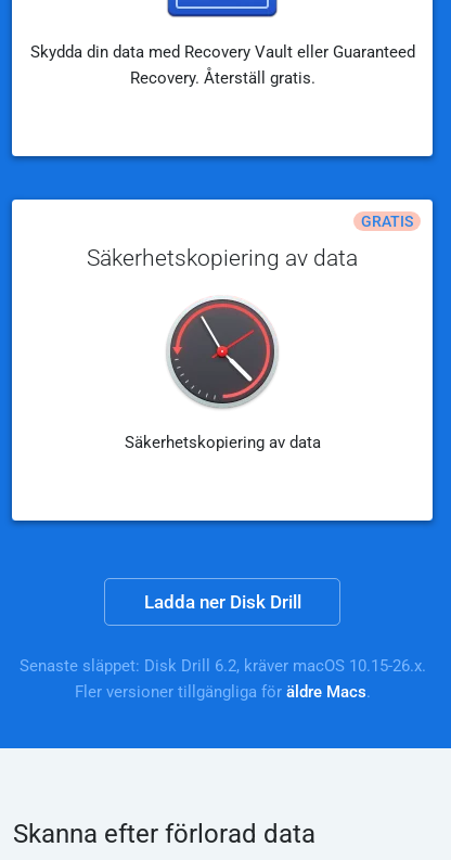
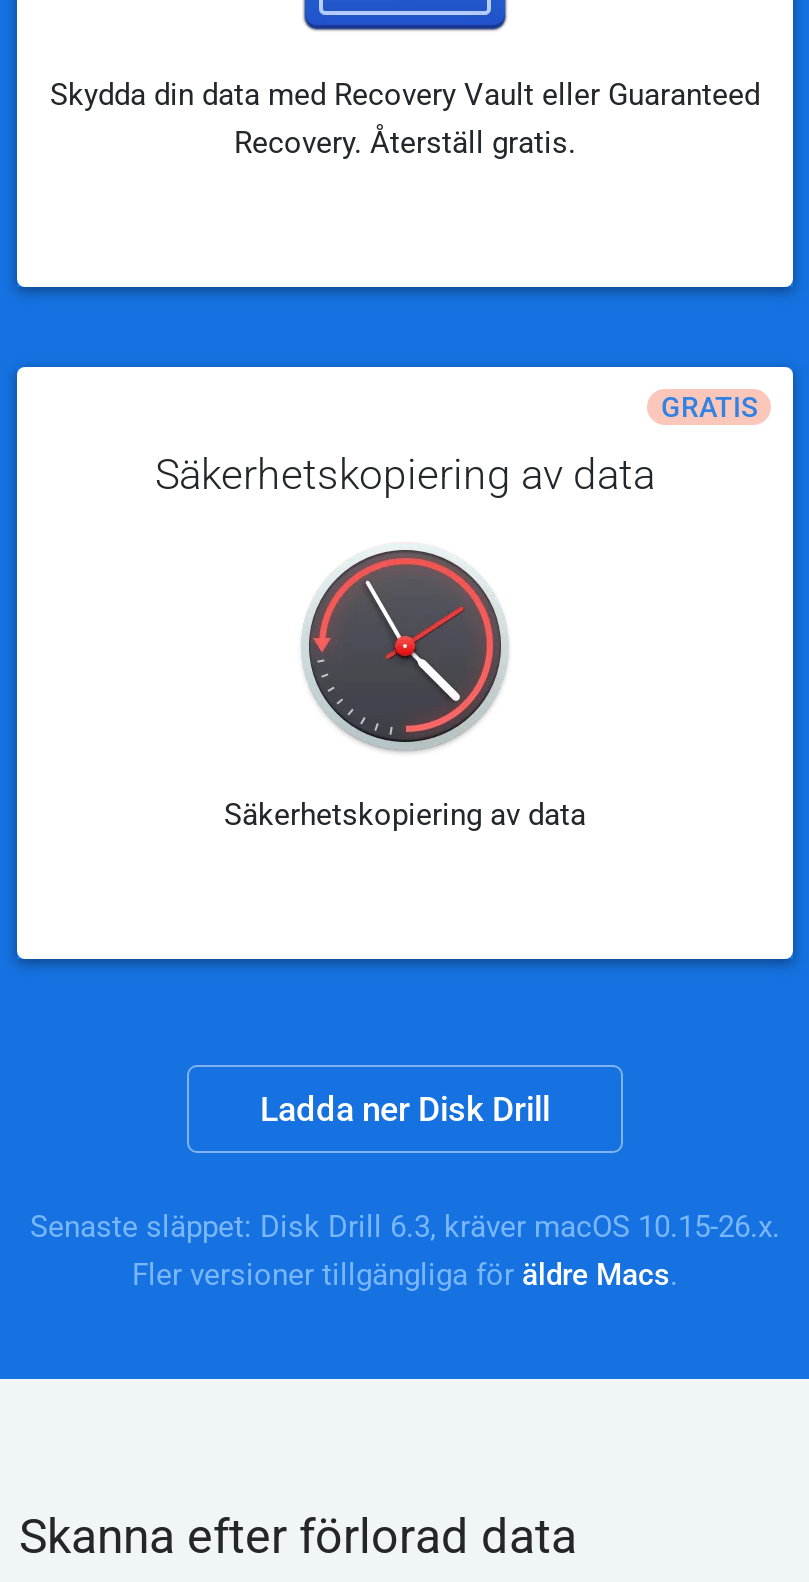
- Senaste släppet: Disk Drill 6.2, kräver macOS 10.15-26.x.
+ Senaste släppet: Disk Drill 6.3, kräver macOS 10.15-26.x.
